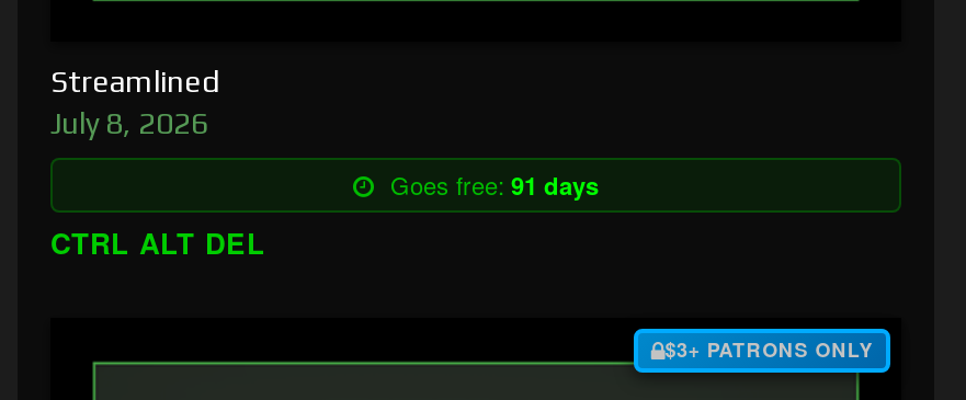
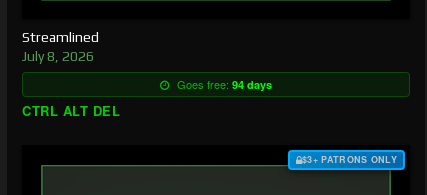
- Goes free: 91 days
+ Goes free: 94 days
